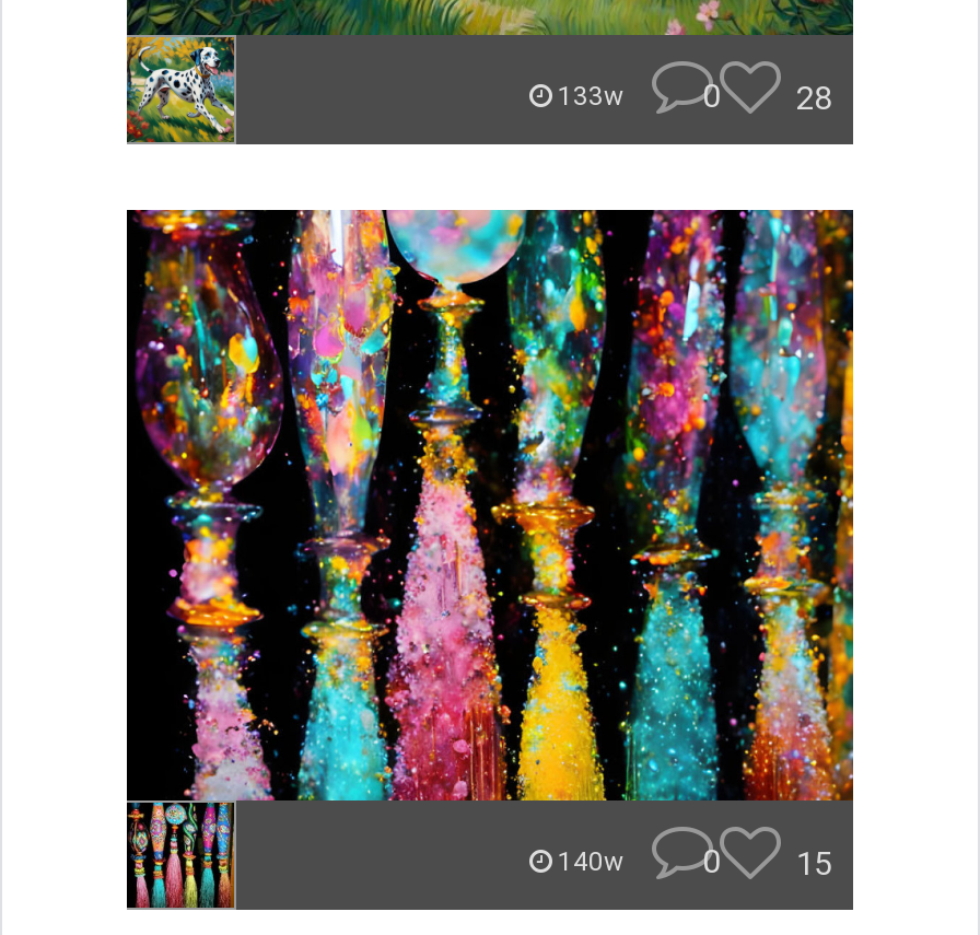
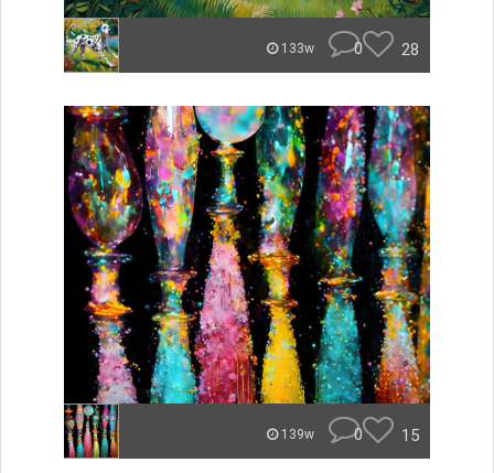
- 140w
+ 139w
